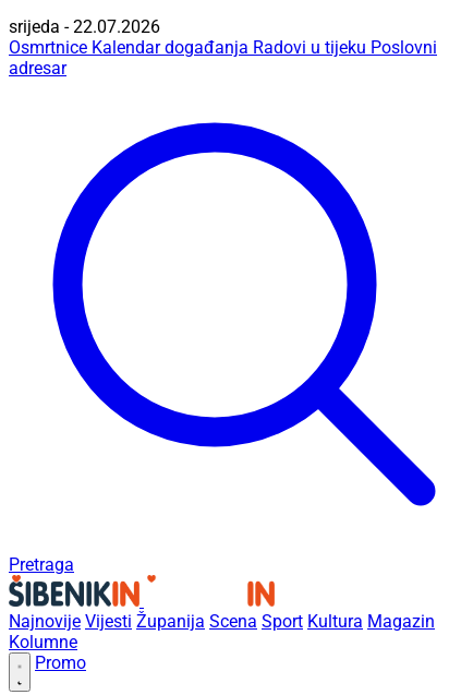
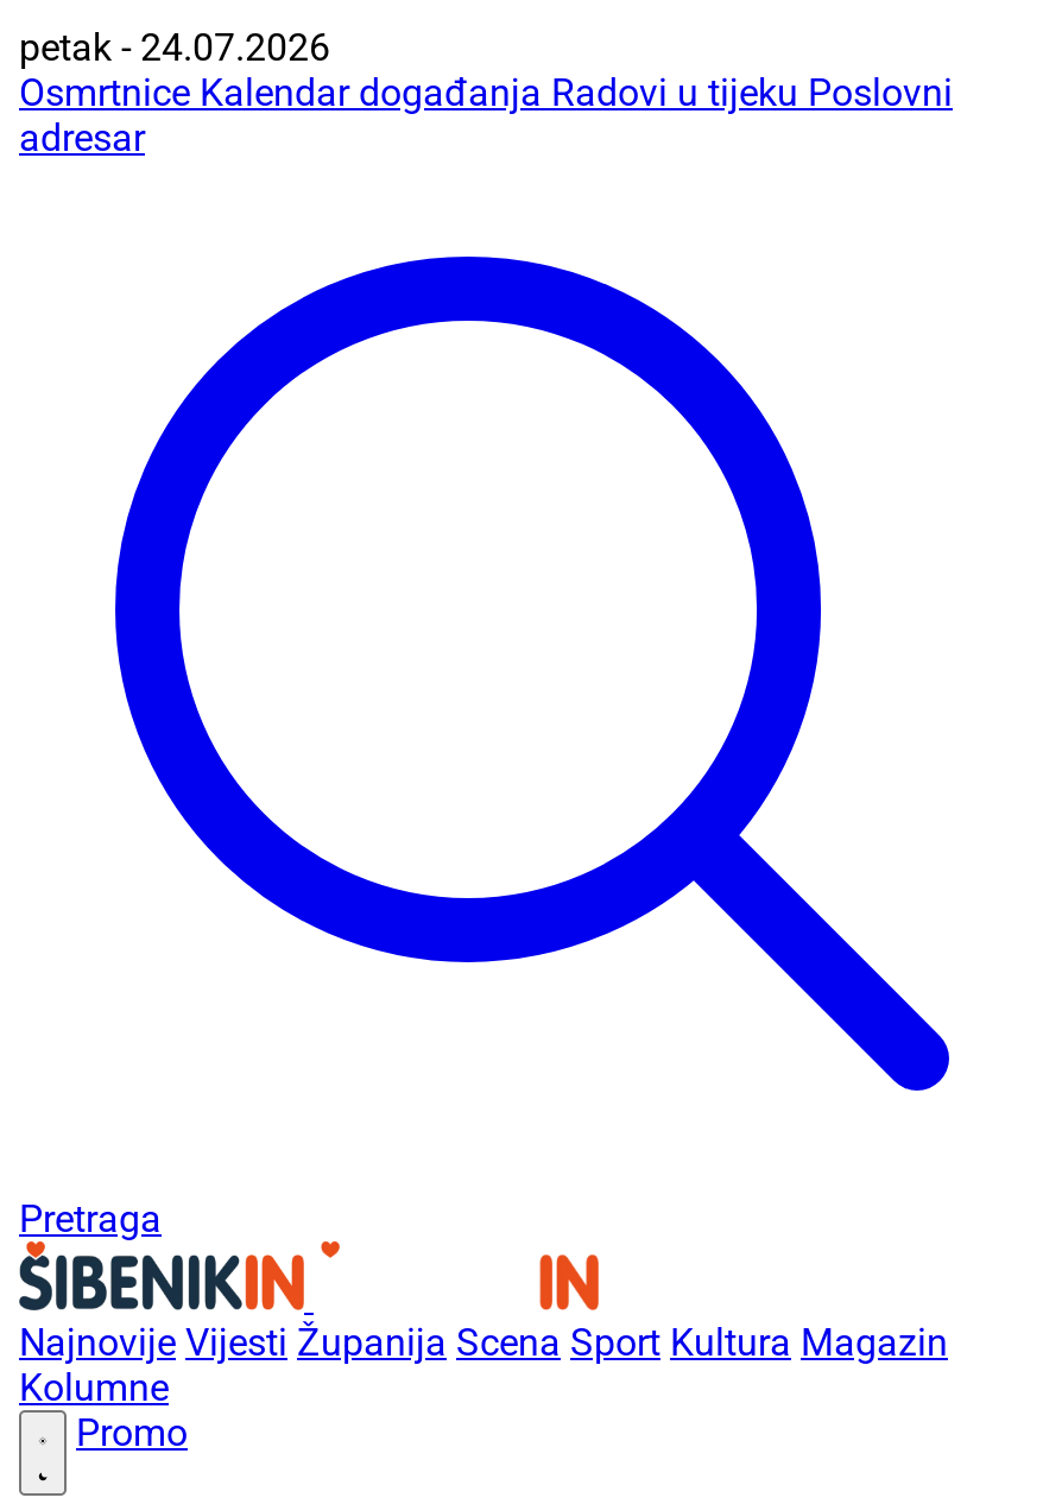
- srijeda - 22.07.2026
+ petak - 24.07.2026
